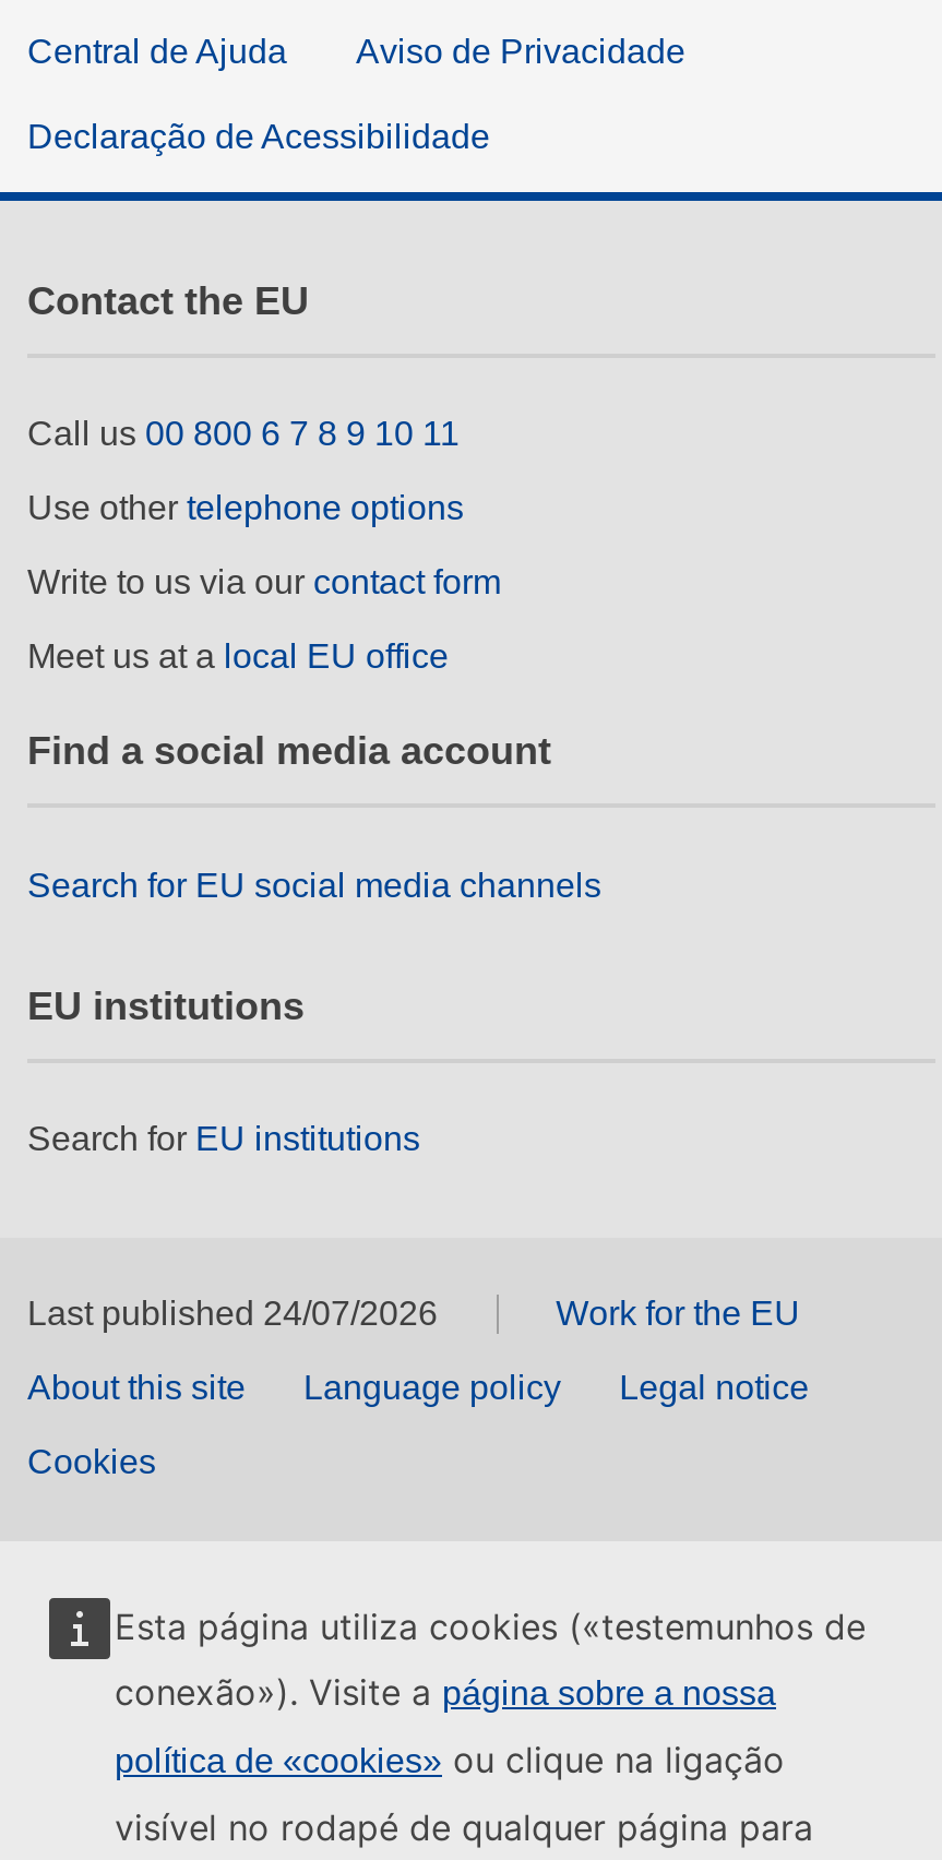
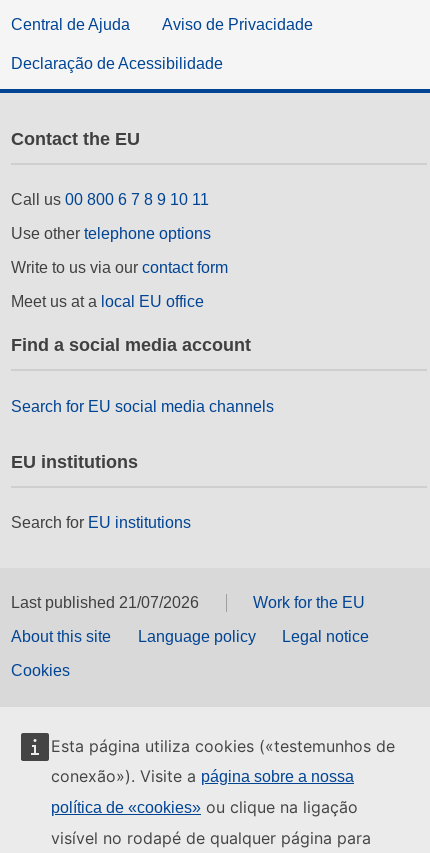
- Last published 24/07/2026
+ Last published 21/07/2026
